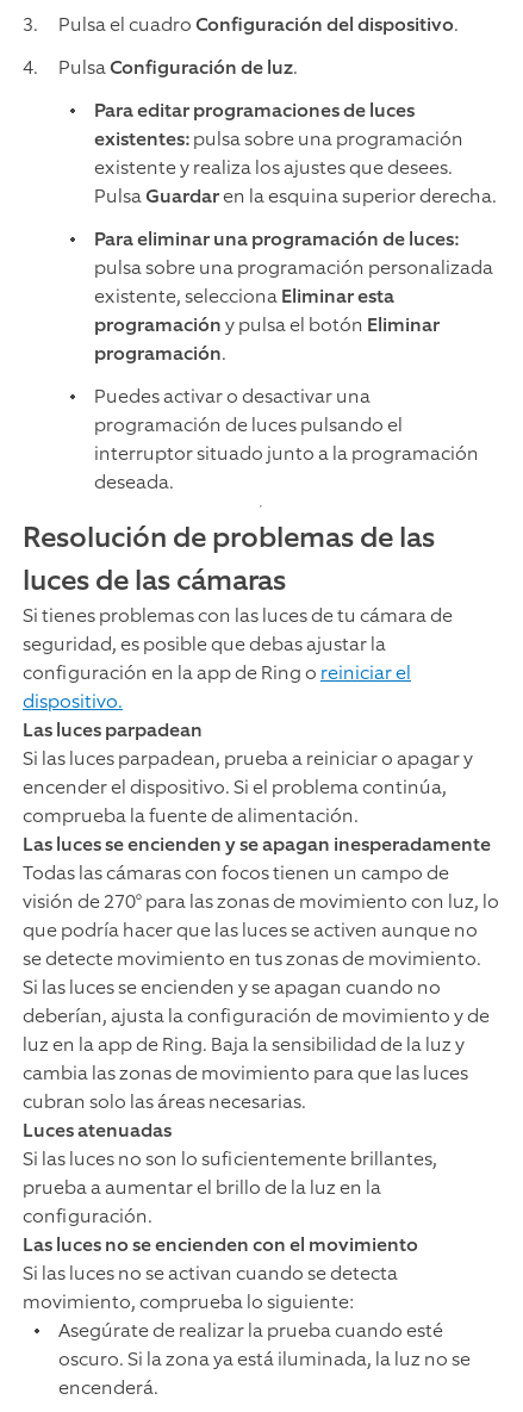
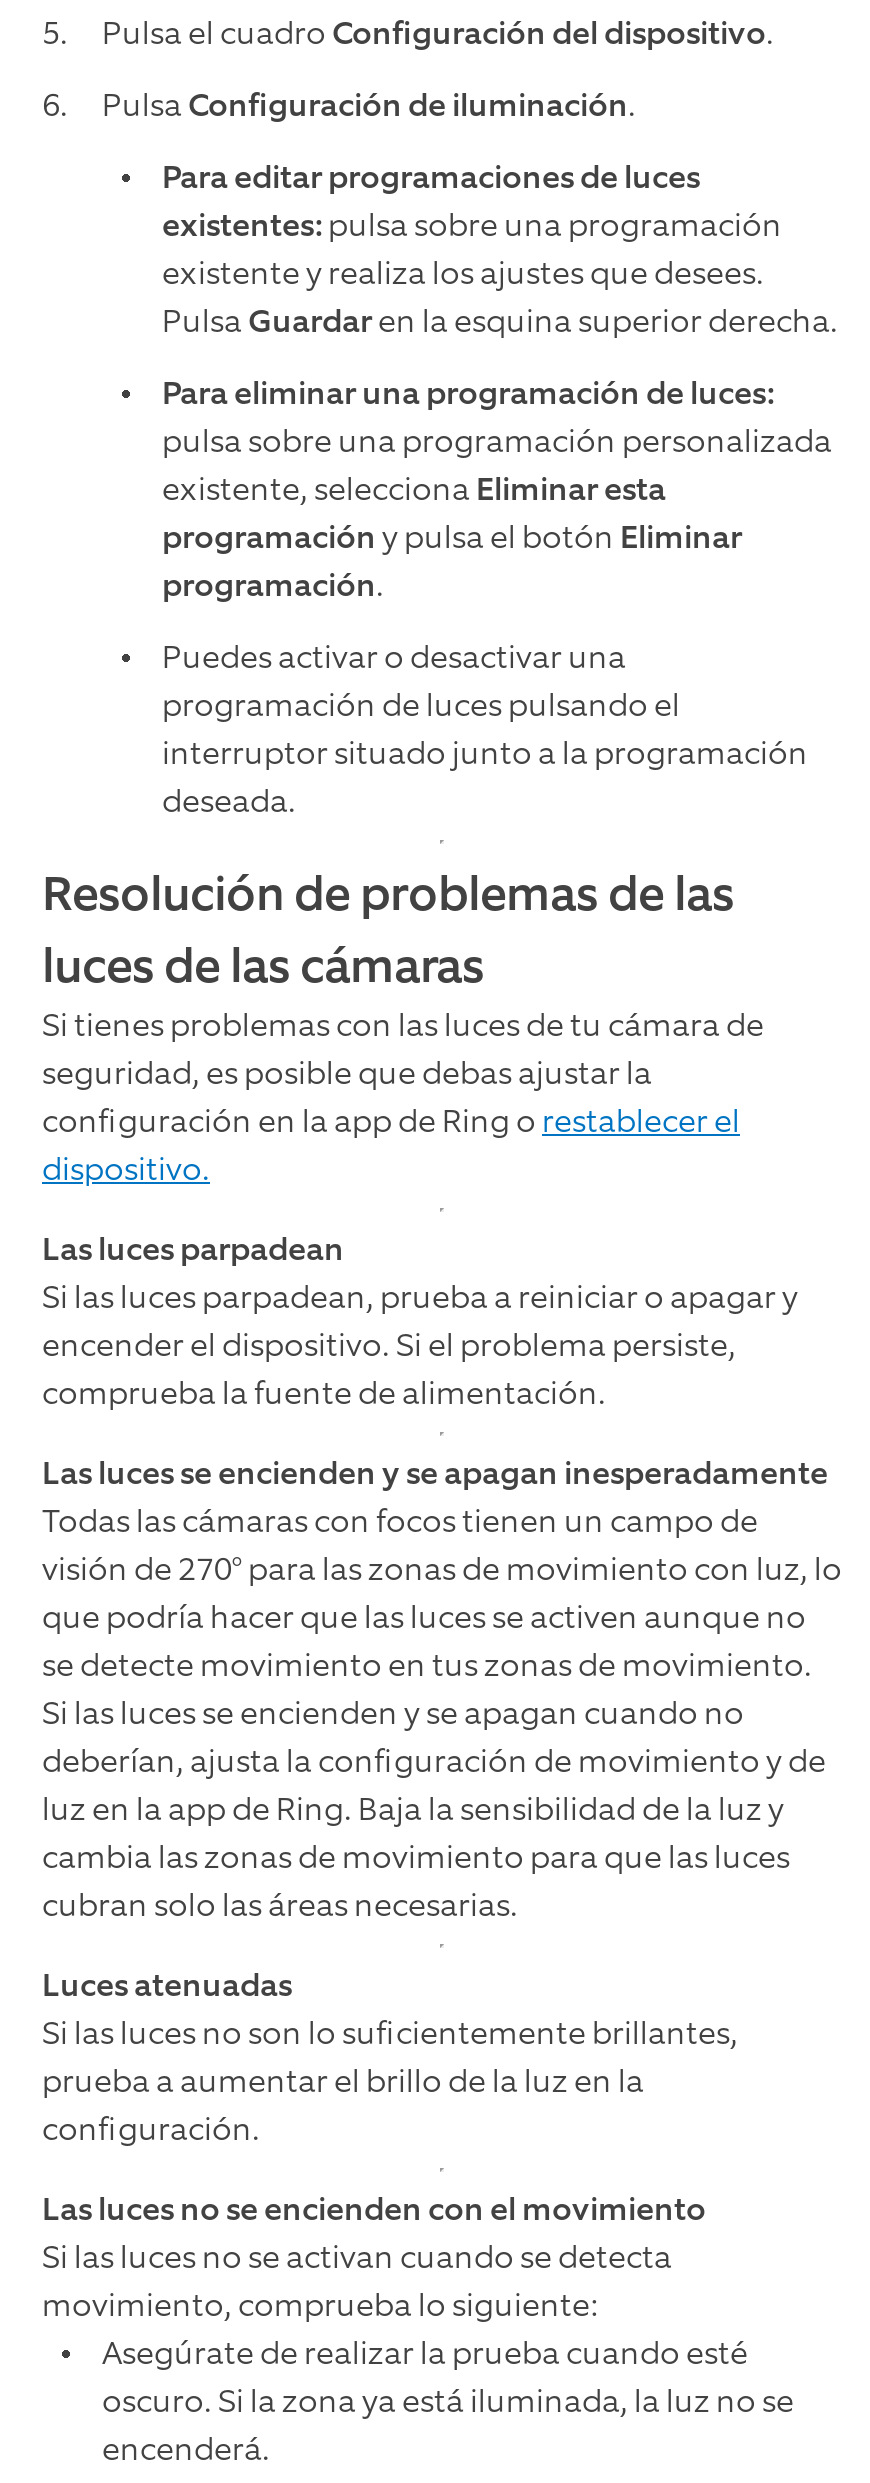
- Pulsa Configuración de luz.
+ Pulsa Configuración de iluminación.

- configuración en la app de Ring o reiniciar el
+ configuración en la app de Ring o restablecer el

- encender el dispositivo. Si el problema continúa,
+ encender el dispositivo. Si el problema persiste,
